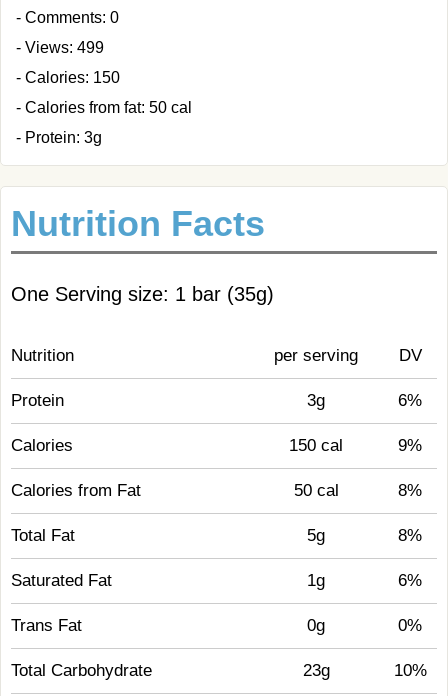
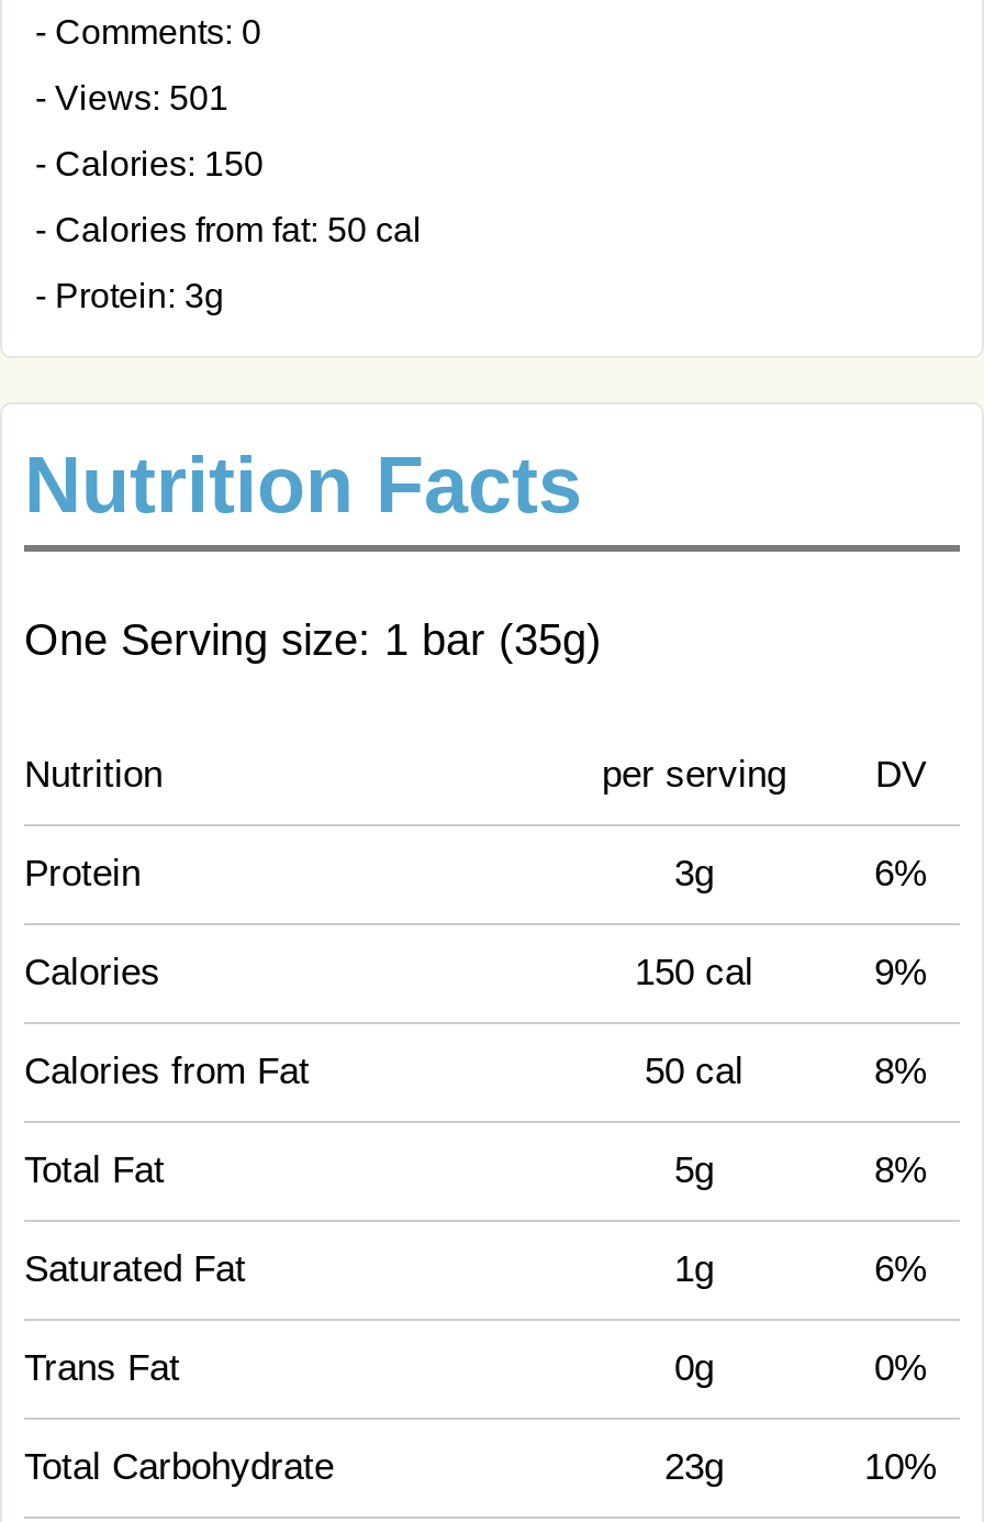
- - Views: 499
+ - Views: 501
